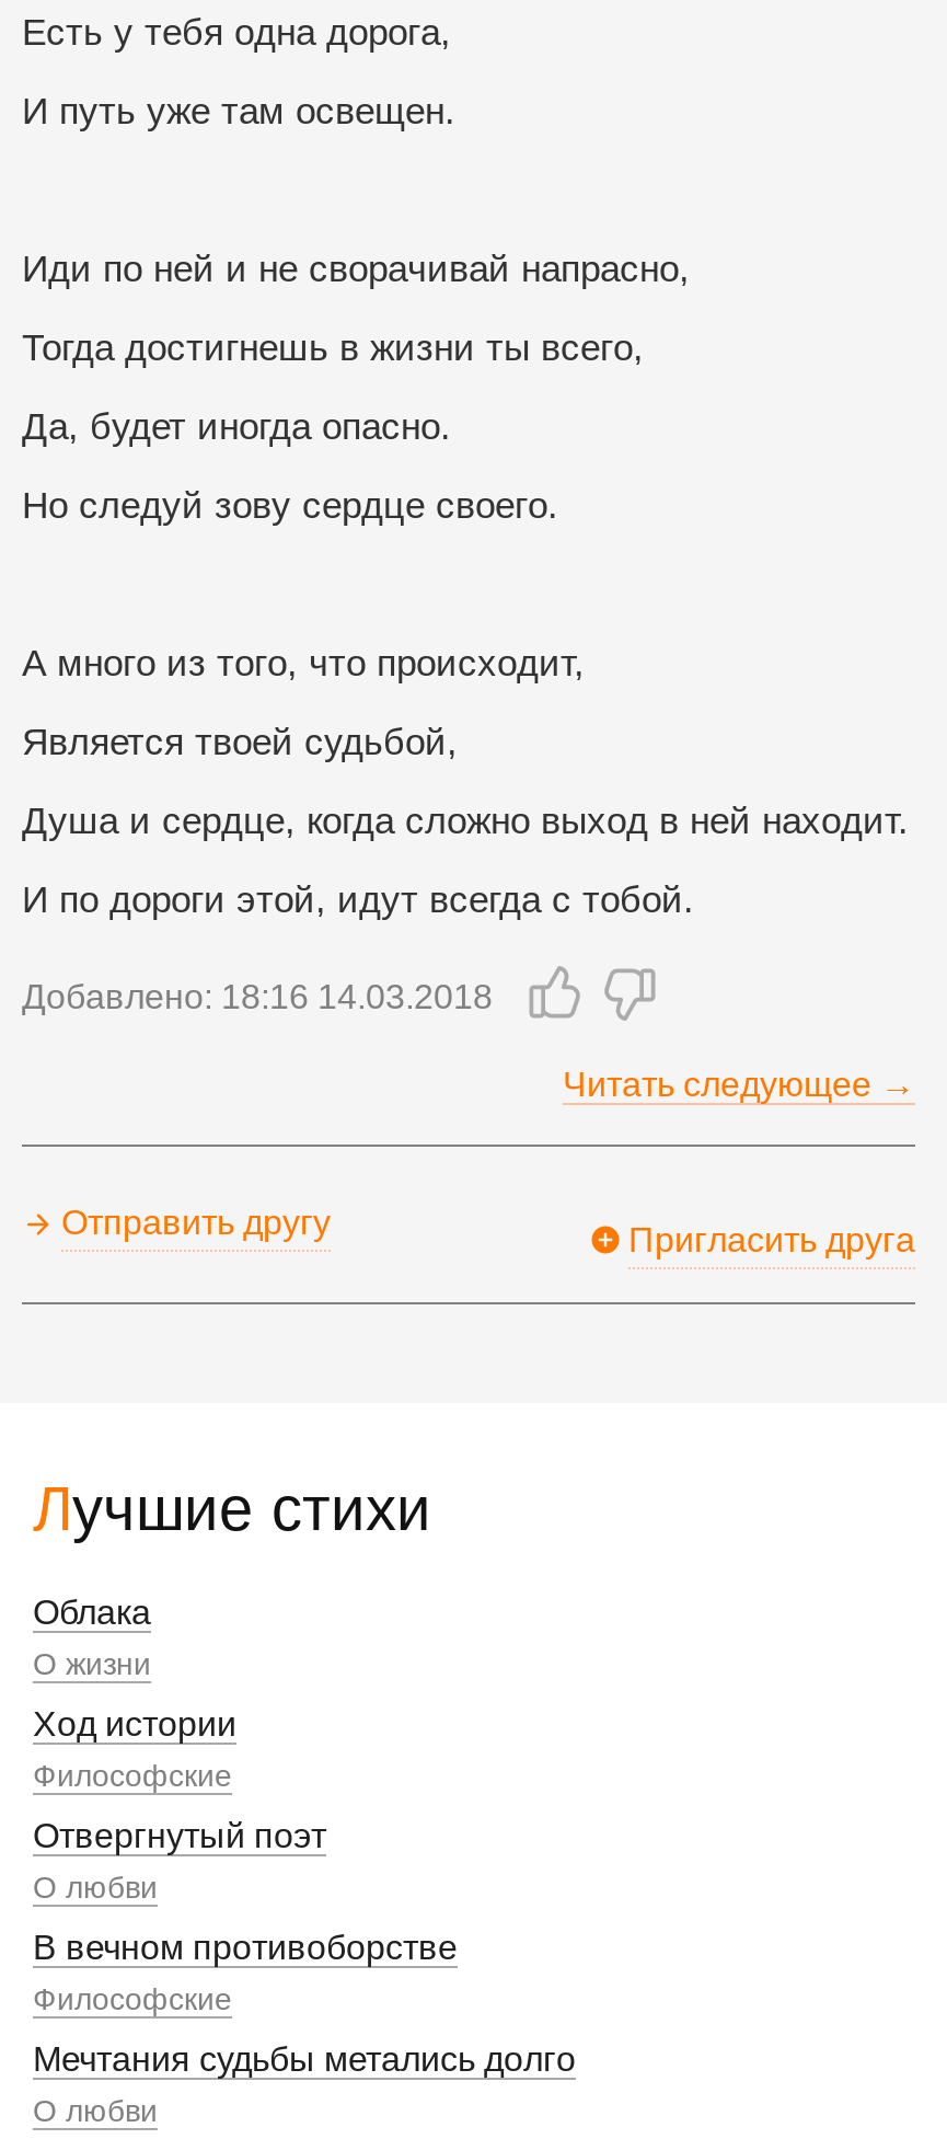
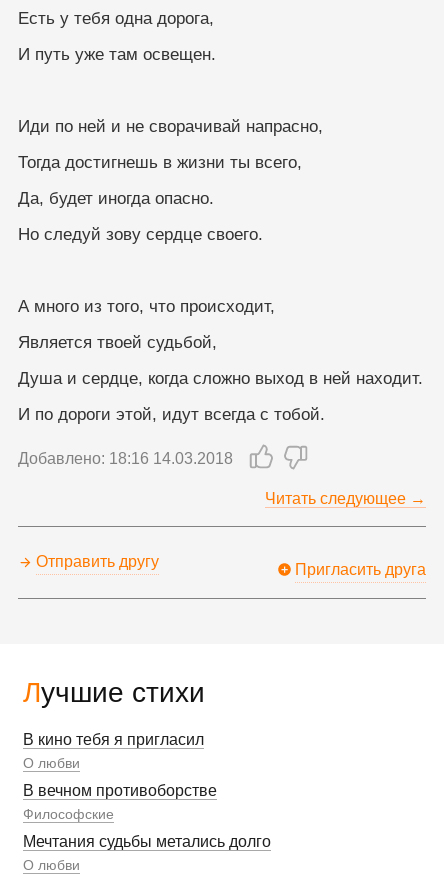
- Облака
- О жизни
- Ход истории
- Философские
- Отвергнутый поэт
+ В кино тебя я пригласил
